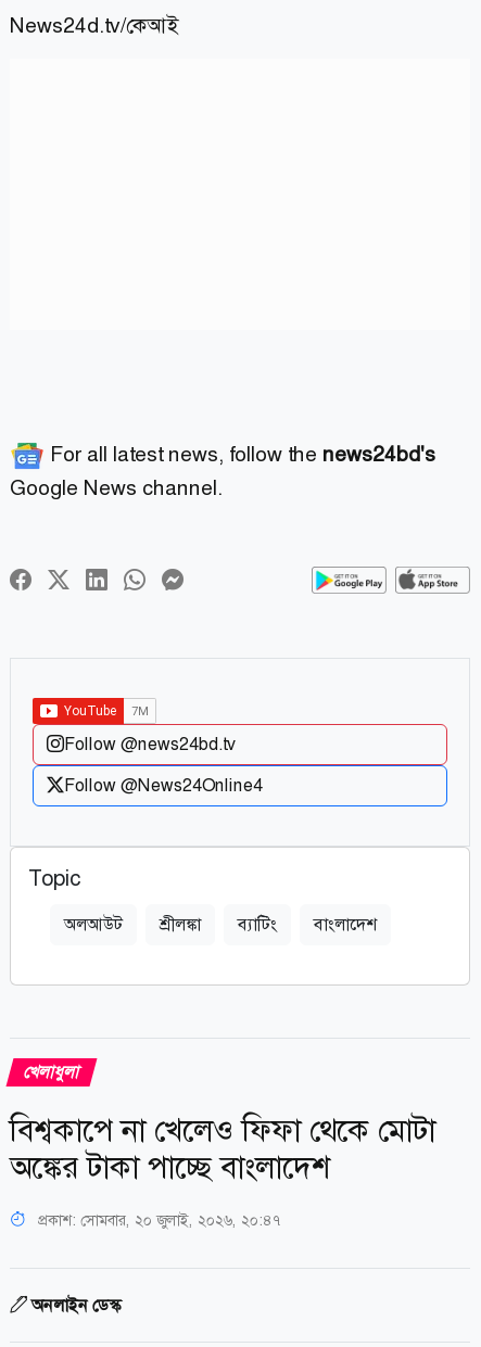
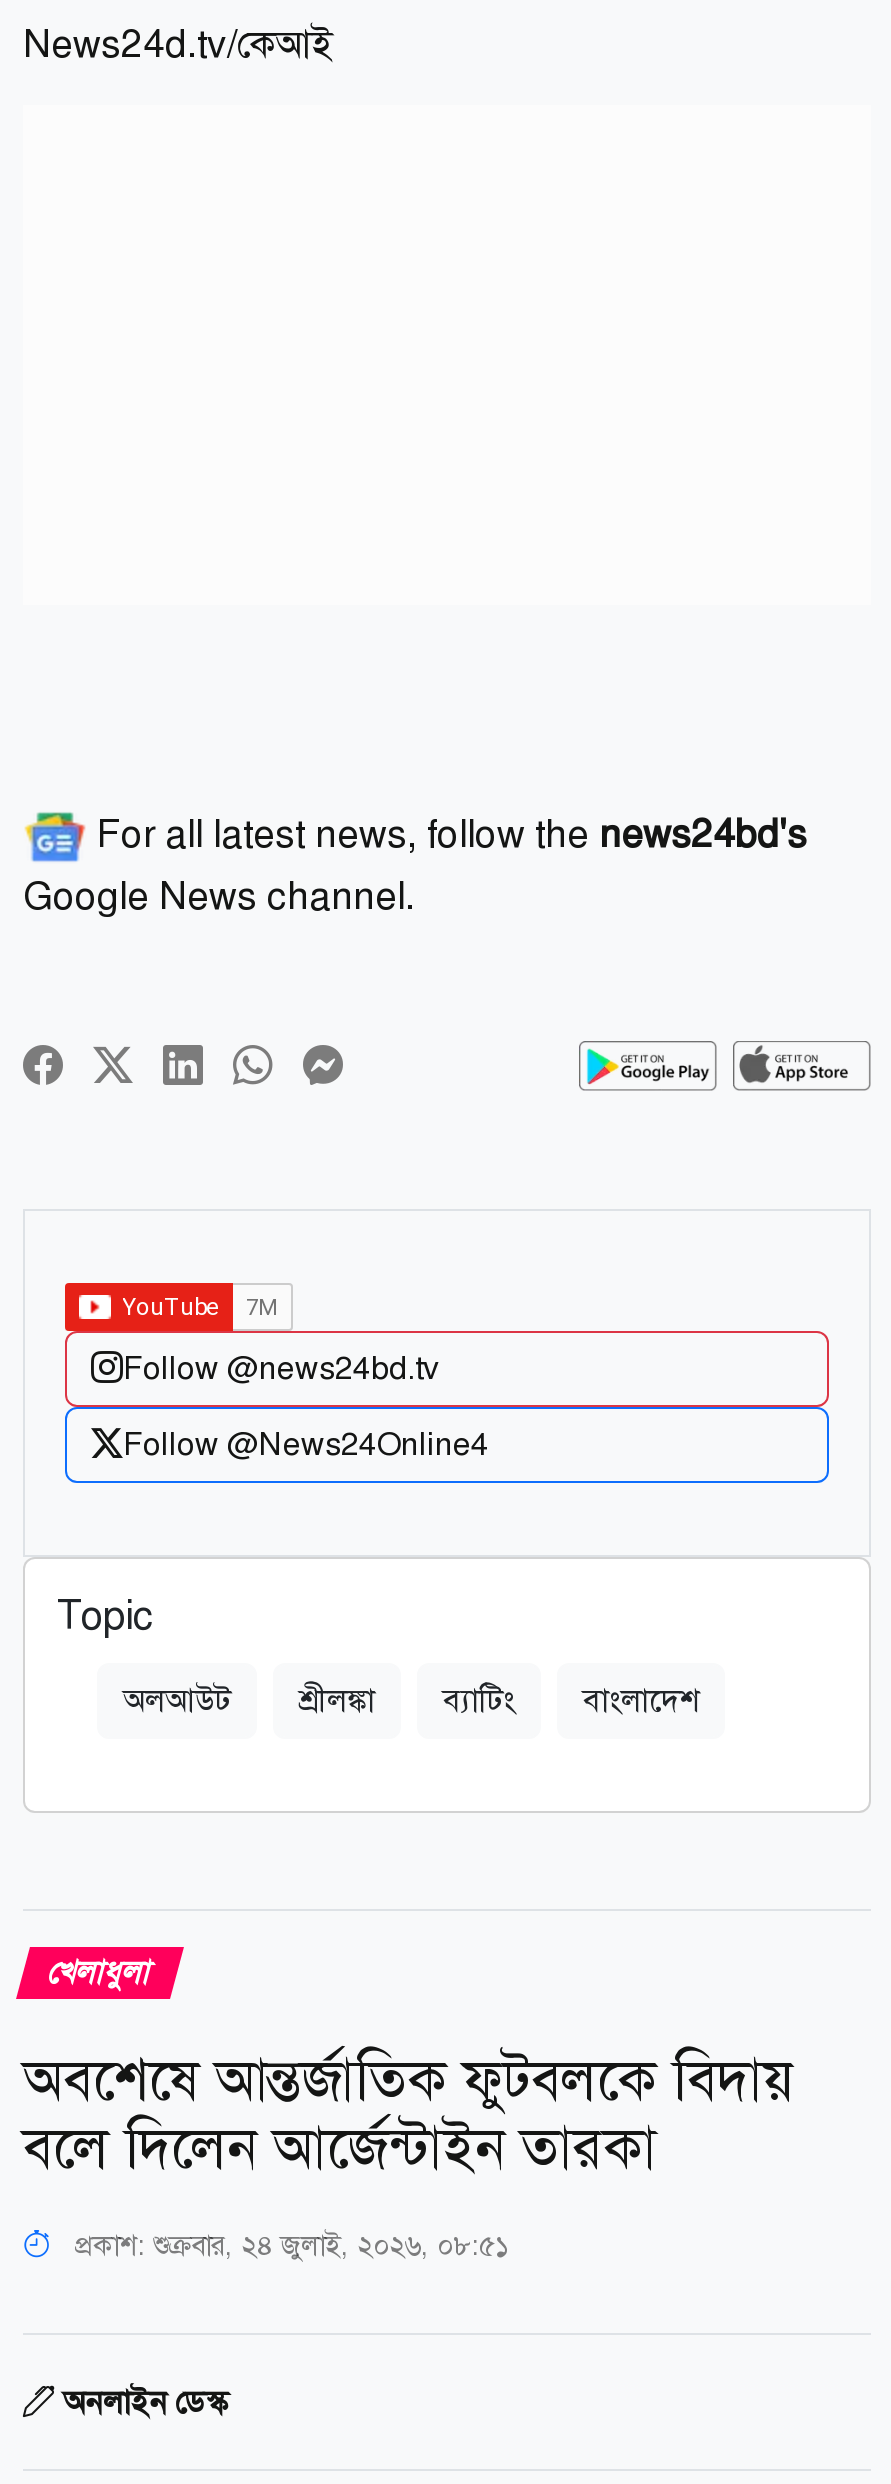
- বিশ্বকাপে না খেলেও ফিফা থেকে মোটা
- অঙ্কের টাকা পাচ্ছে বাংলাদেশ
+ অবশেষে আন্তর্জাতিক ফুটবলকে বিদায়
+ বলে দিলেন আর্জেন্টাইন তারকা

- প্রকাশ: সোমবার, ২০ জুলাই, ২০২৬, ২০:৪৭
+ প্রকাশ: শুক্রবার, ২৪ জুলাই, ২০২৬, ০৮:৫১
